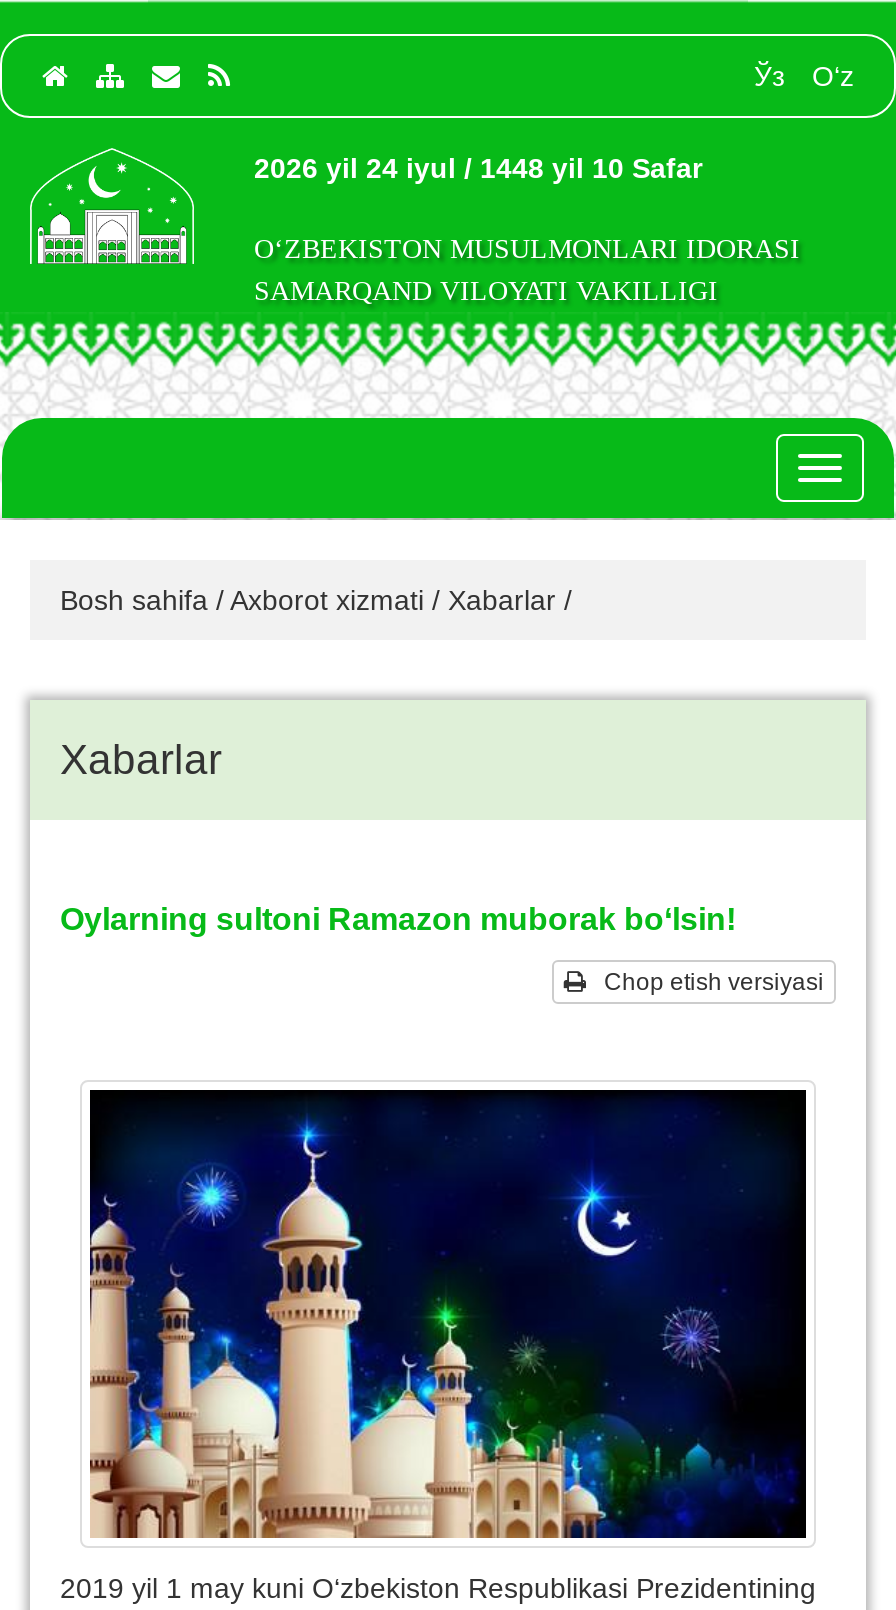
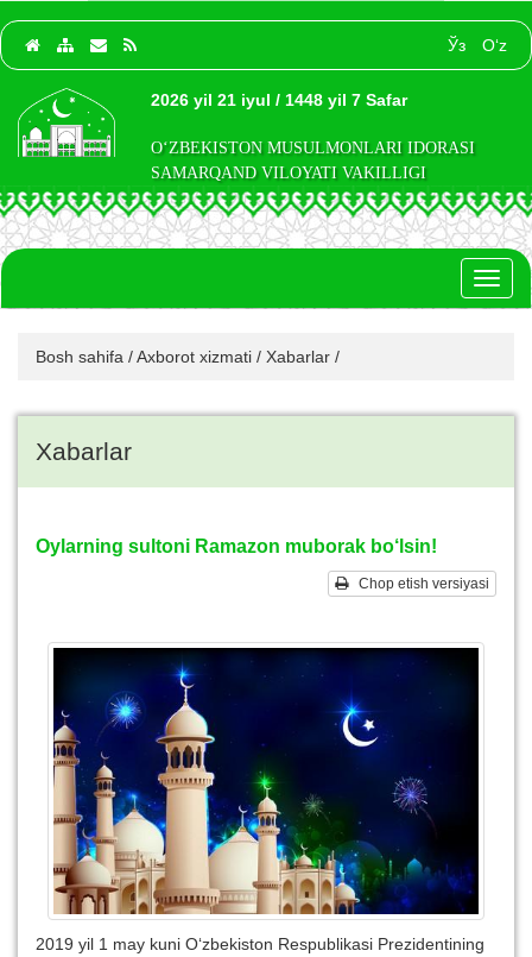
- 2026 yil 24 iyul / 1448 yil 10 Safar
+ 2026 yil 21 iyul / 1448 yil 7 Safar
